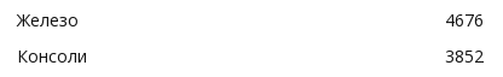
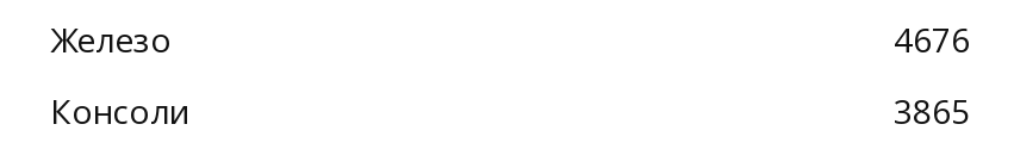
- 3852
+ 3865
